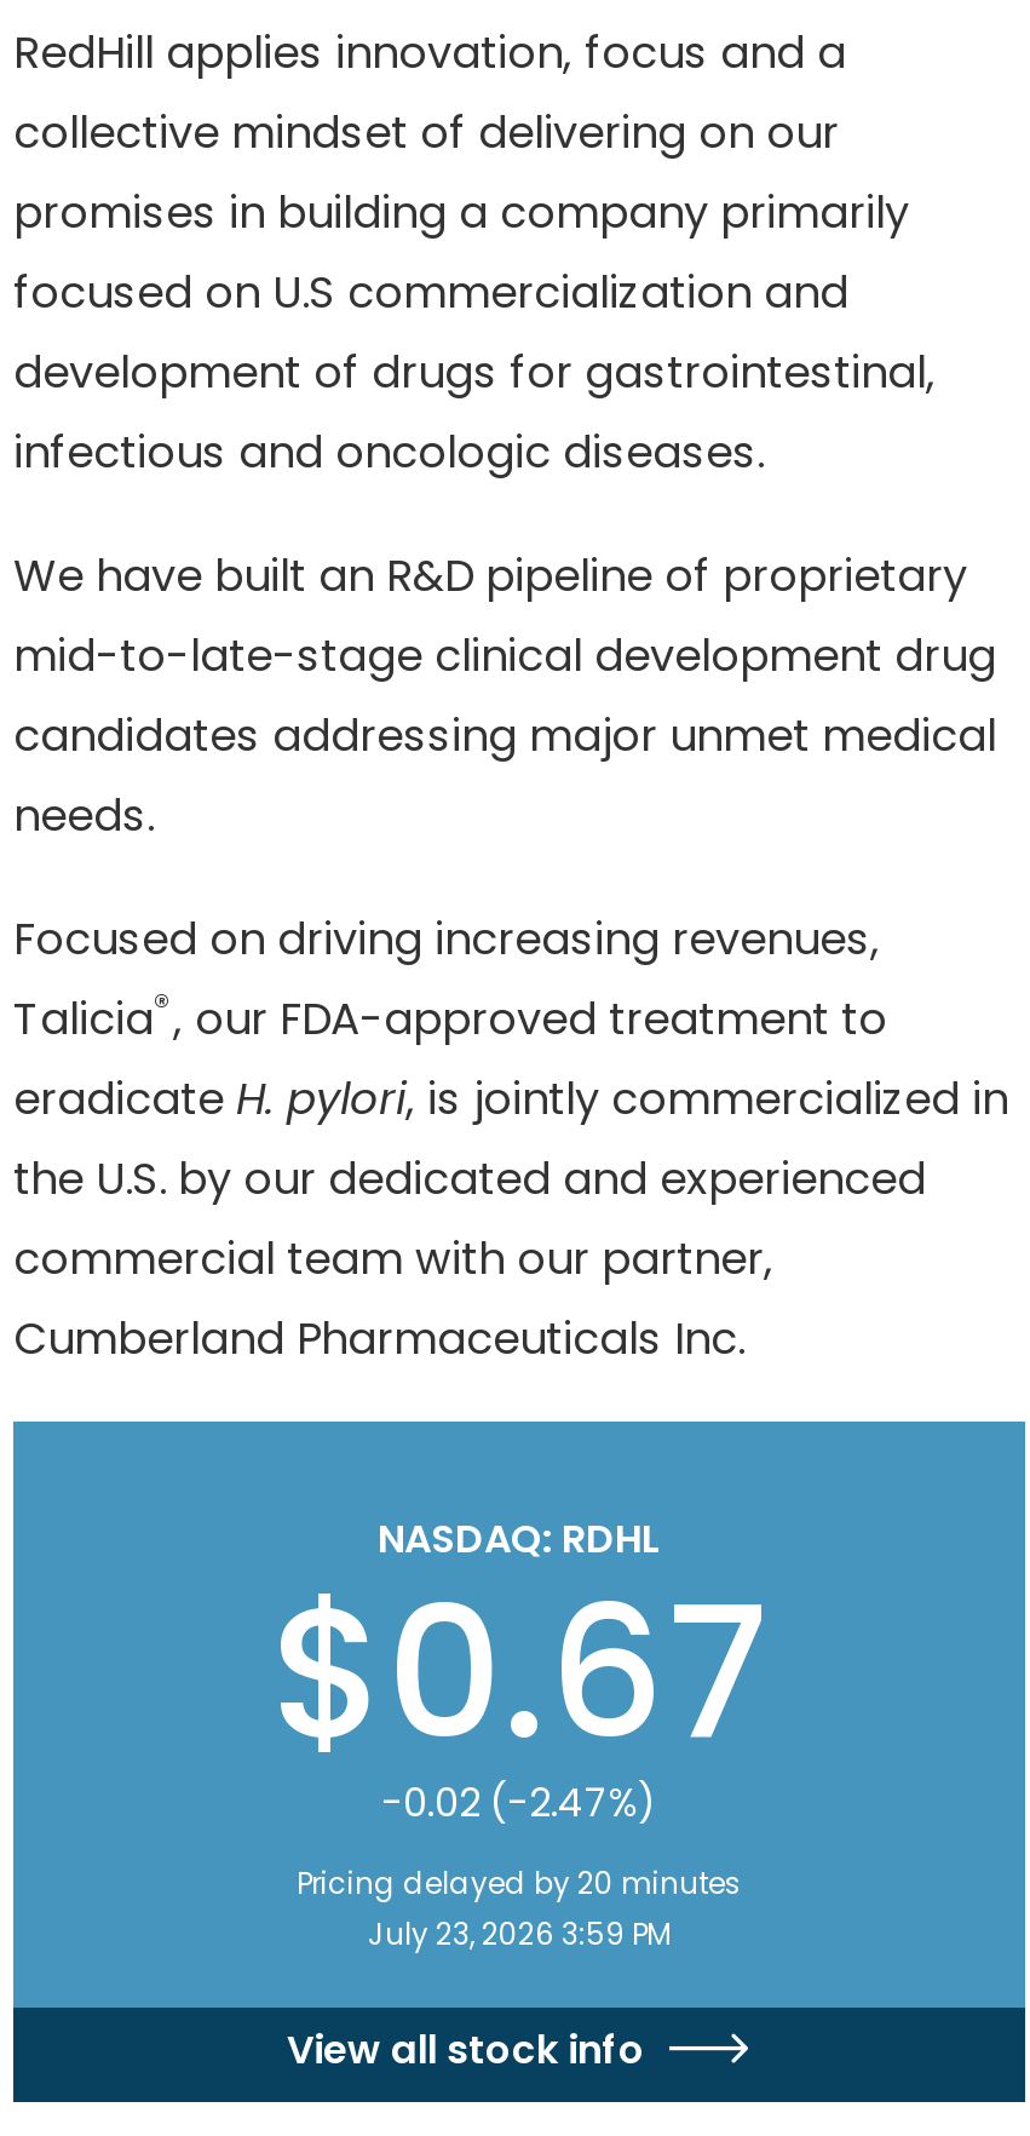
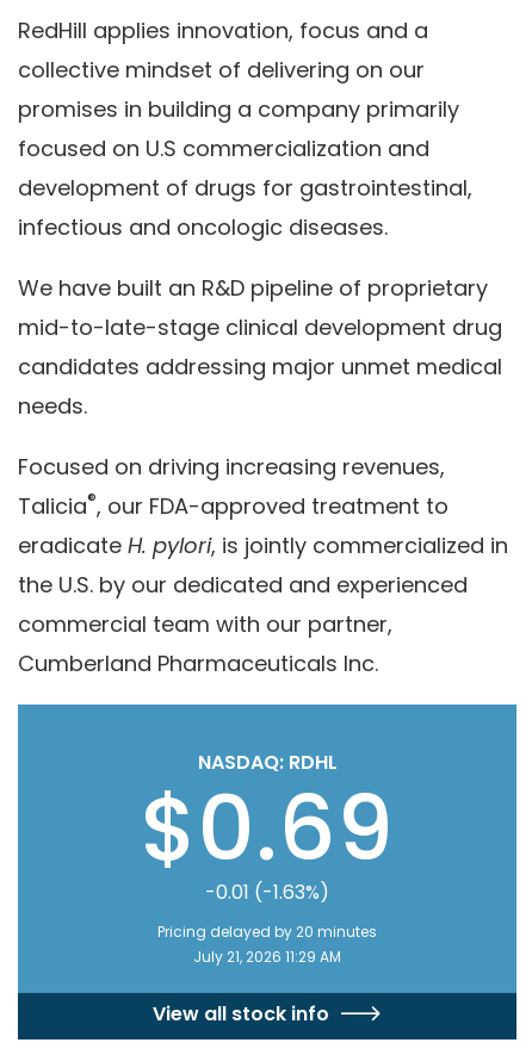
- $0.67
+ $0.69

- -0.02 (-2.47%)
+ -0.01 (-1.63%)

- July 23, 2026 3:59 PM
+ July 21, 2026 11:29 AM
